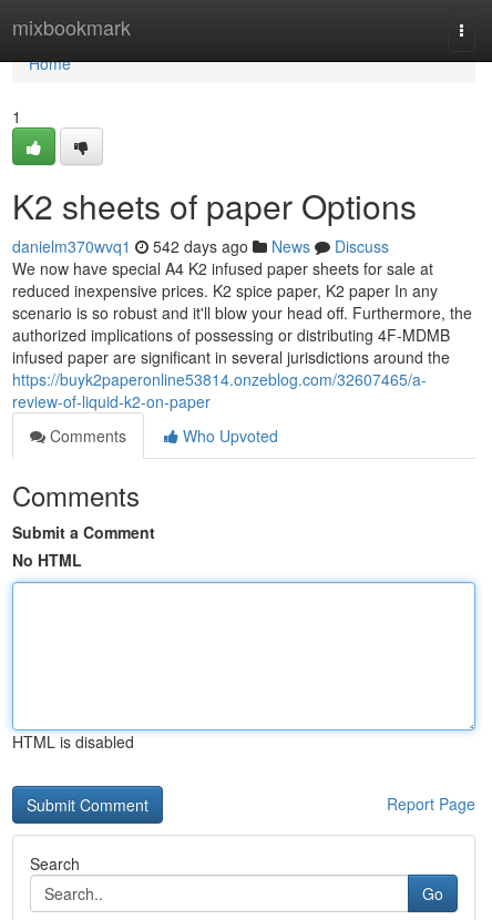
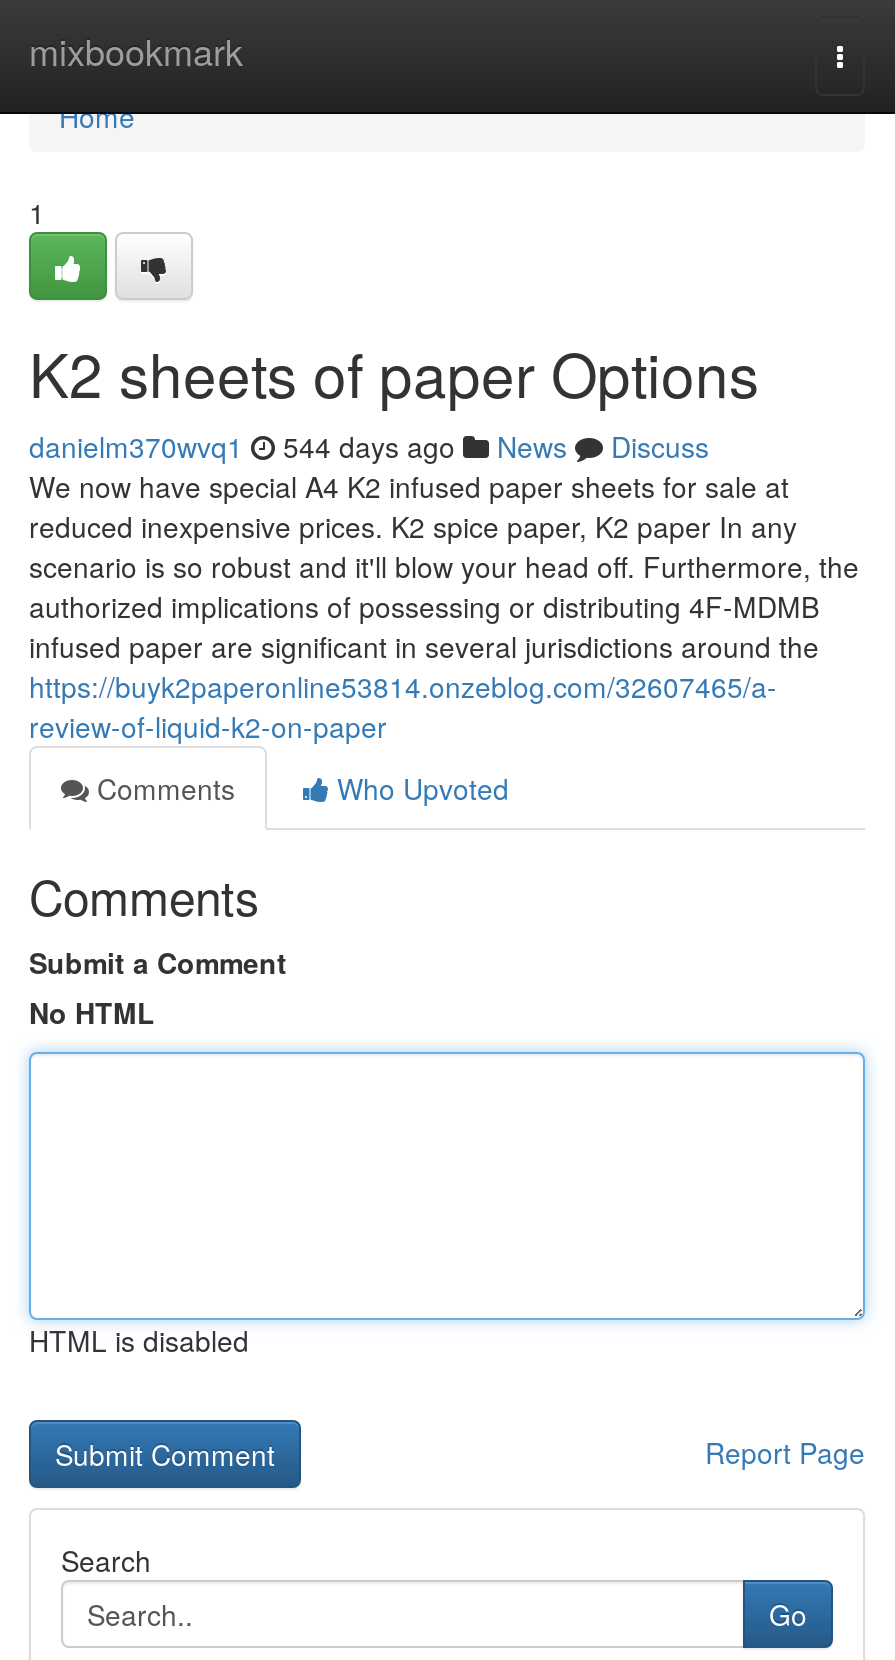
- danielm370wvq1 542 days ago News Discuss
+ danielm370wvq1 544 days ago News Discuss
